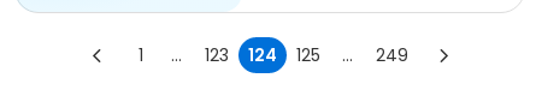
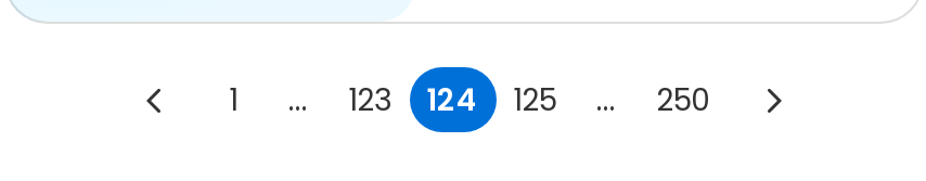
- 249
+ 250
